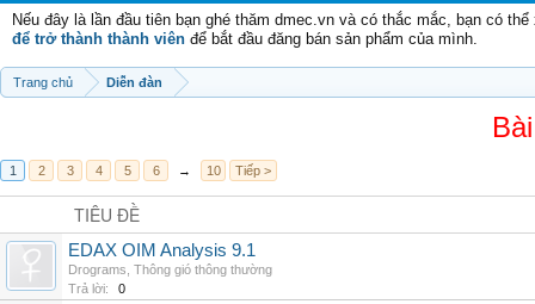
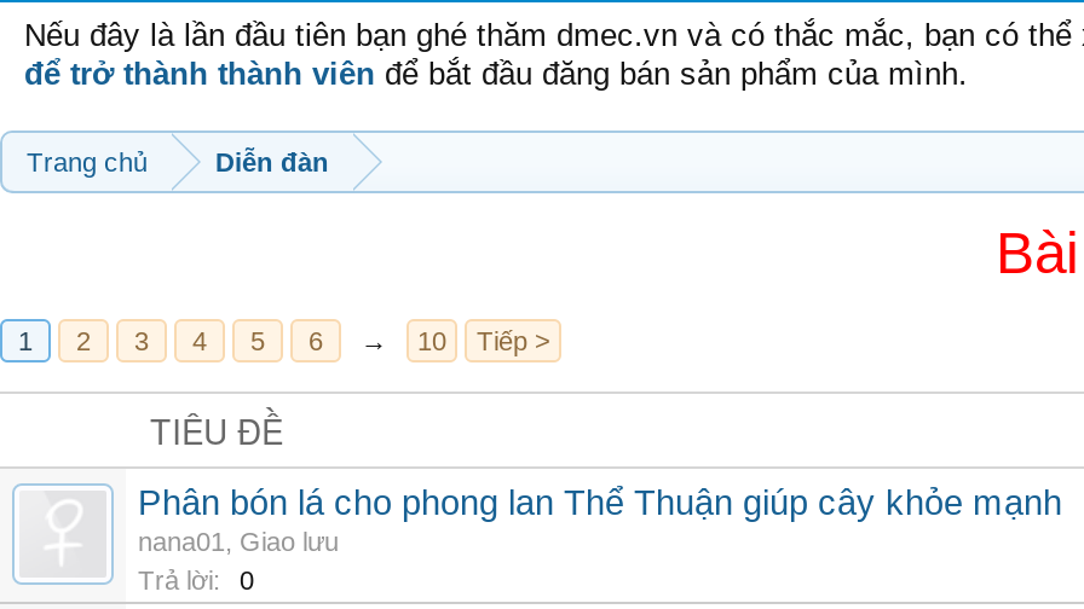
- EDAX OIM Analysis 9.1
- Drograms, Thông gió thông thường
+ Phân bón lá cho phong lan Thể Thuận giúp cây khỏe mạnh
+ nana01, Giao lưu
